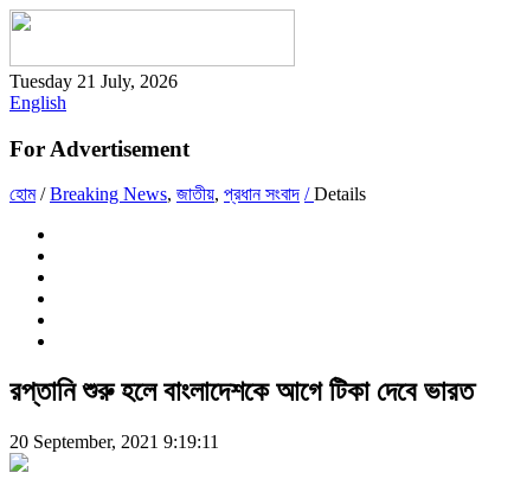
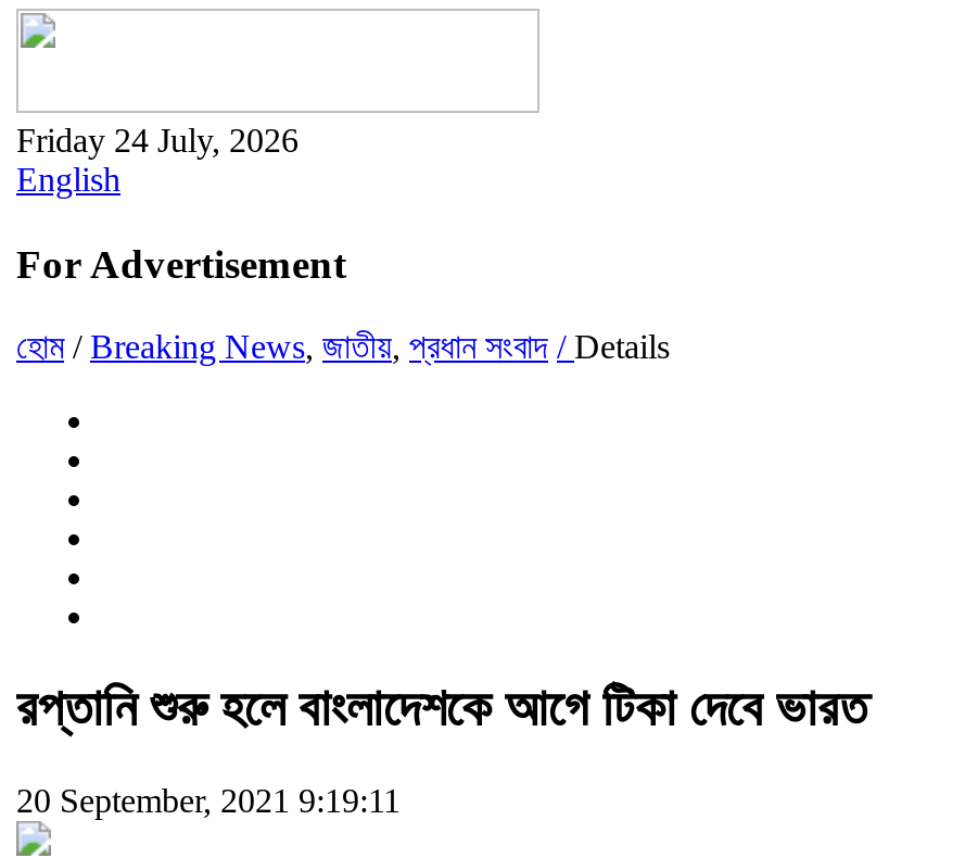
- Tuesday 21 July, 2026
+ Friday 24 July, 2026
